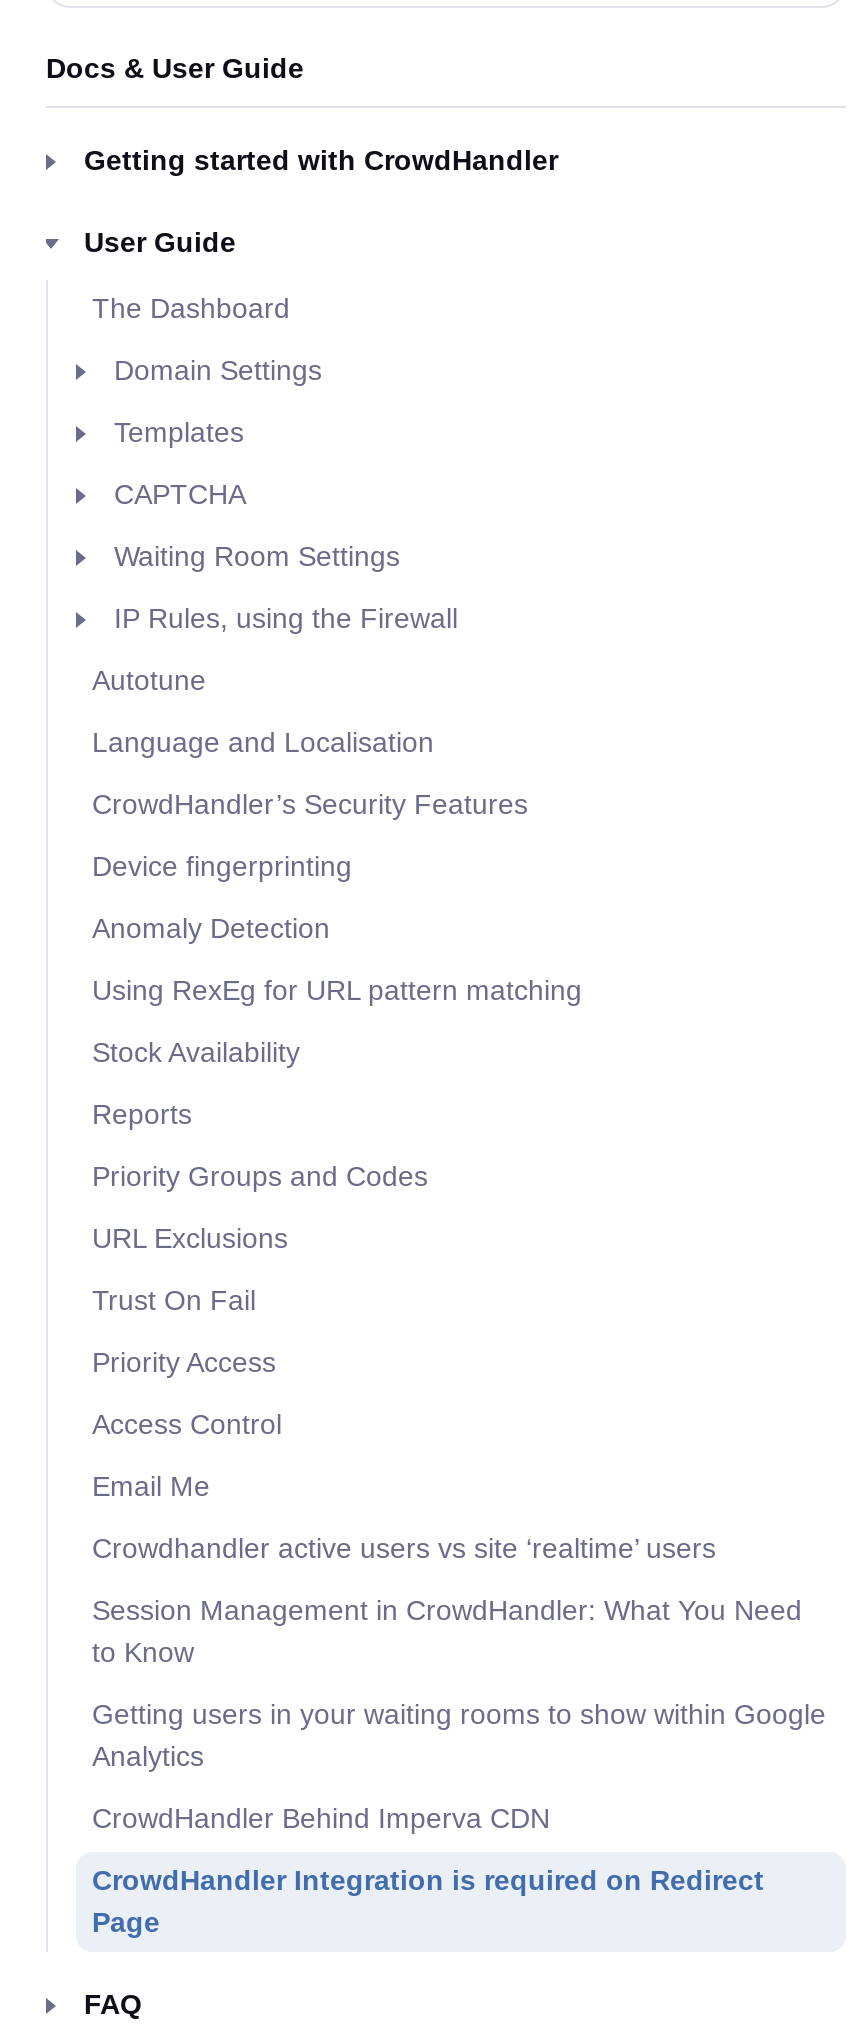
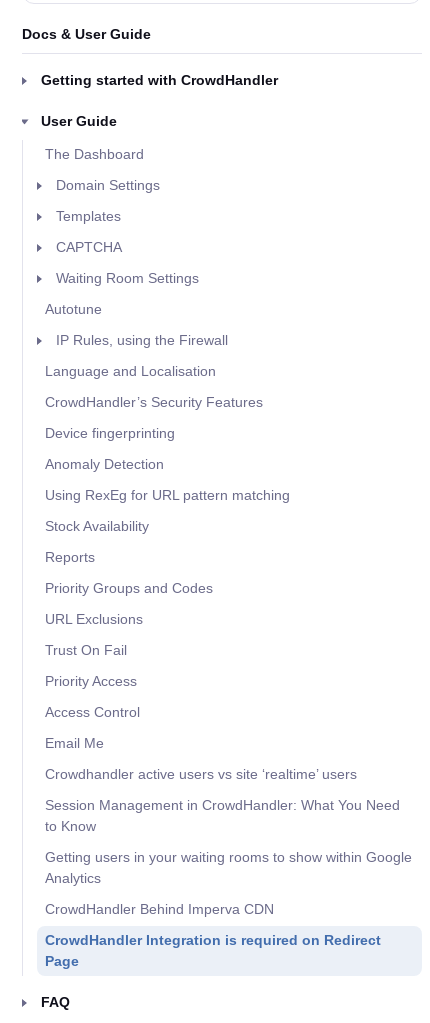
moved down: IP Rules, using the Firewall

moved up: Autotune
